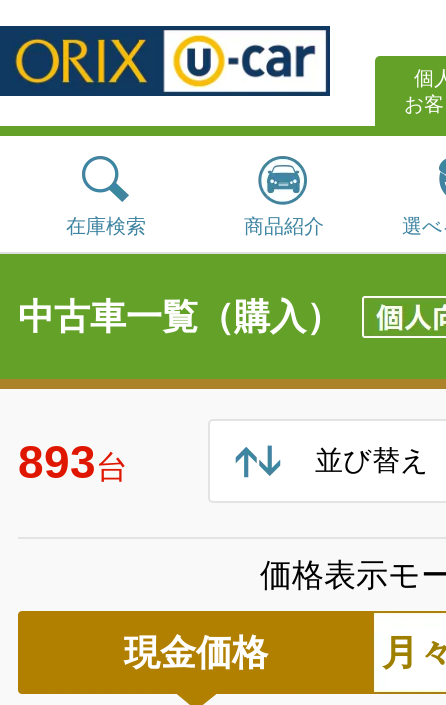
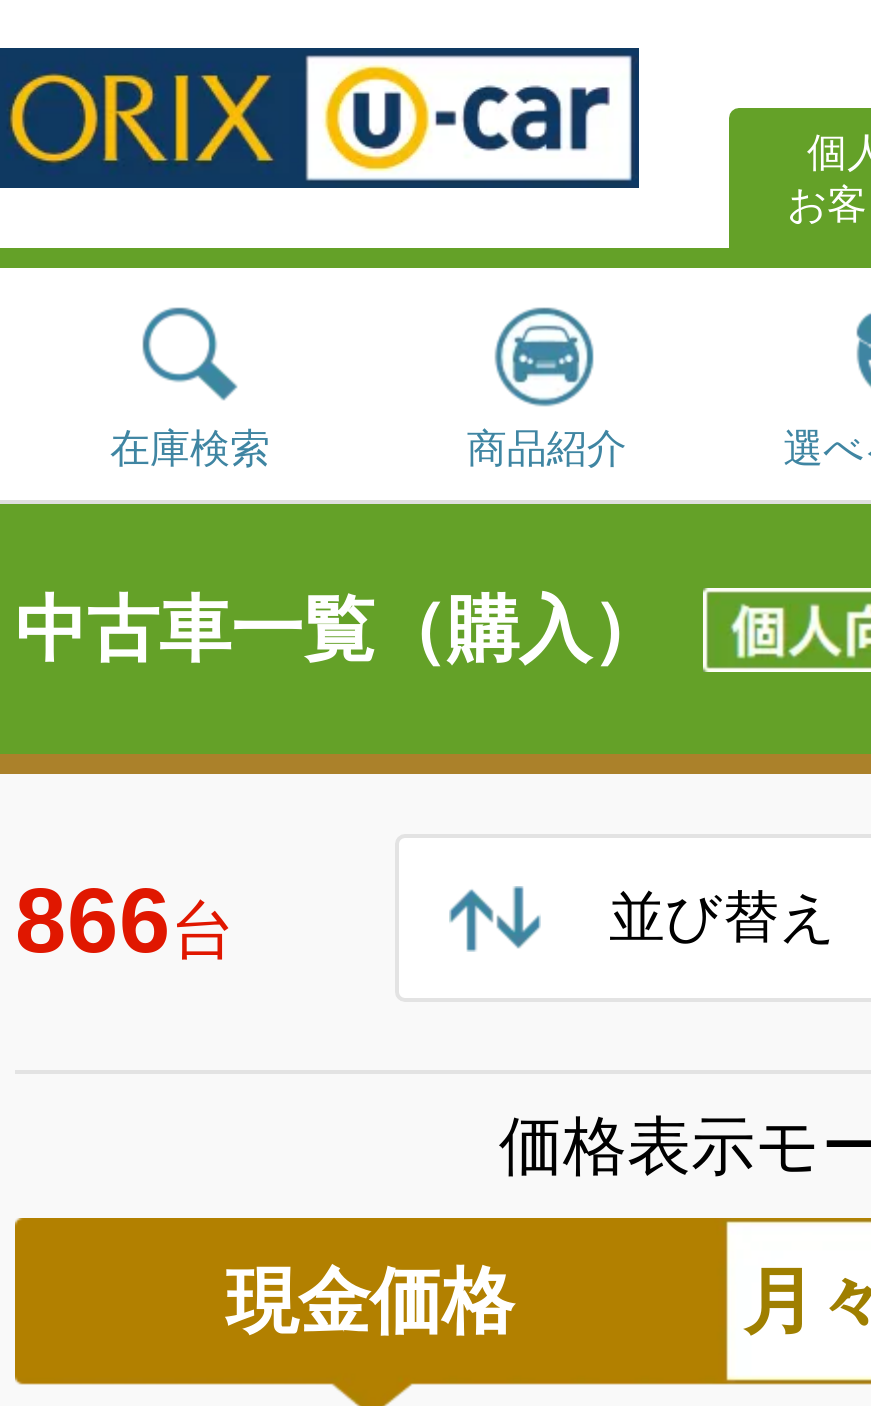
- 893台
+ 866台
